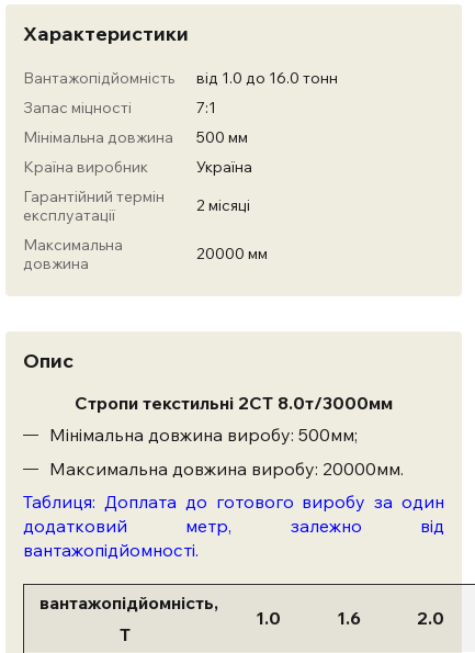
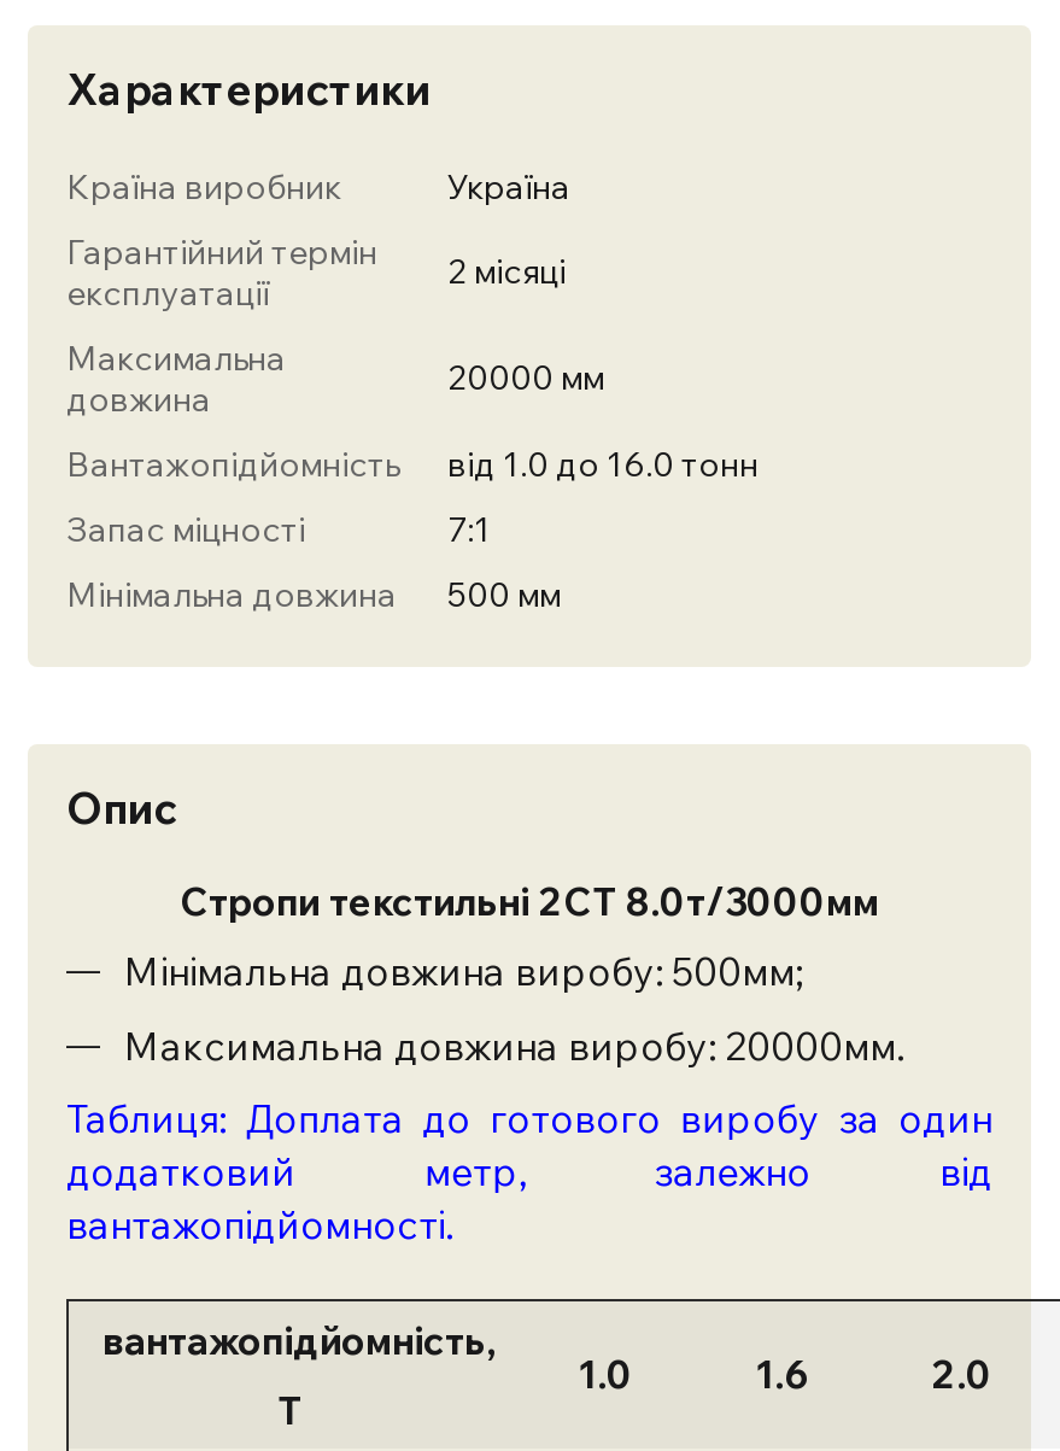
moved down: Вантажопідйомність | від 1.0 до 16.0 тонн | Запас міцності | 7:1 | Мінімальна довжина | 500 мм

moved up: Країна виробник | Україна | Гарантійний термін | експлуатації | 2 місяці | Максимальна | довжина | 20000 мм
